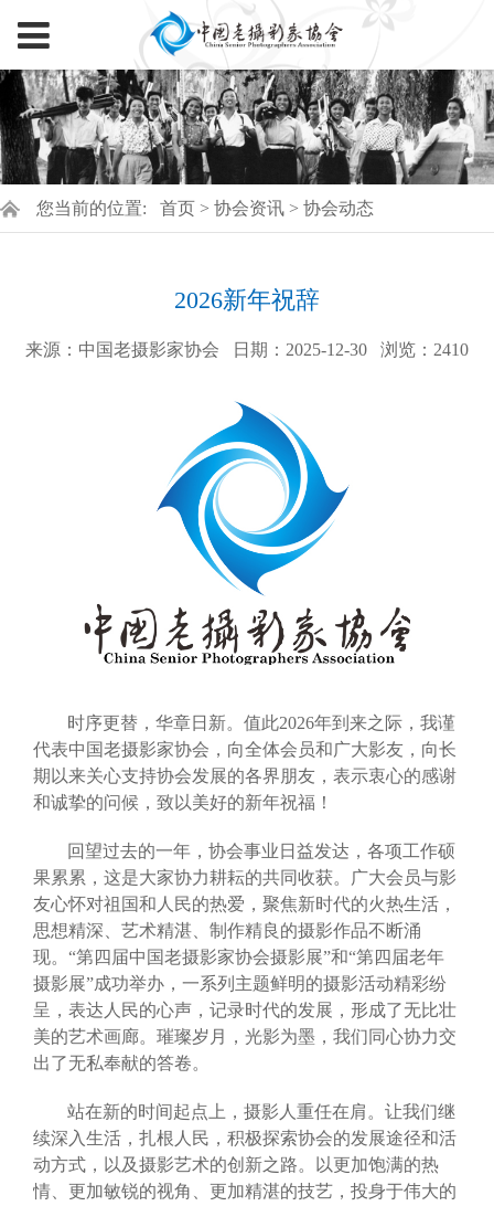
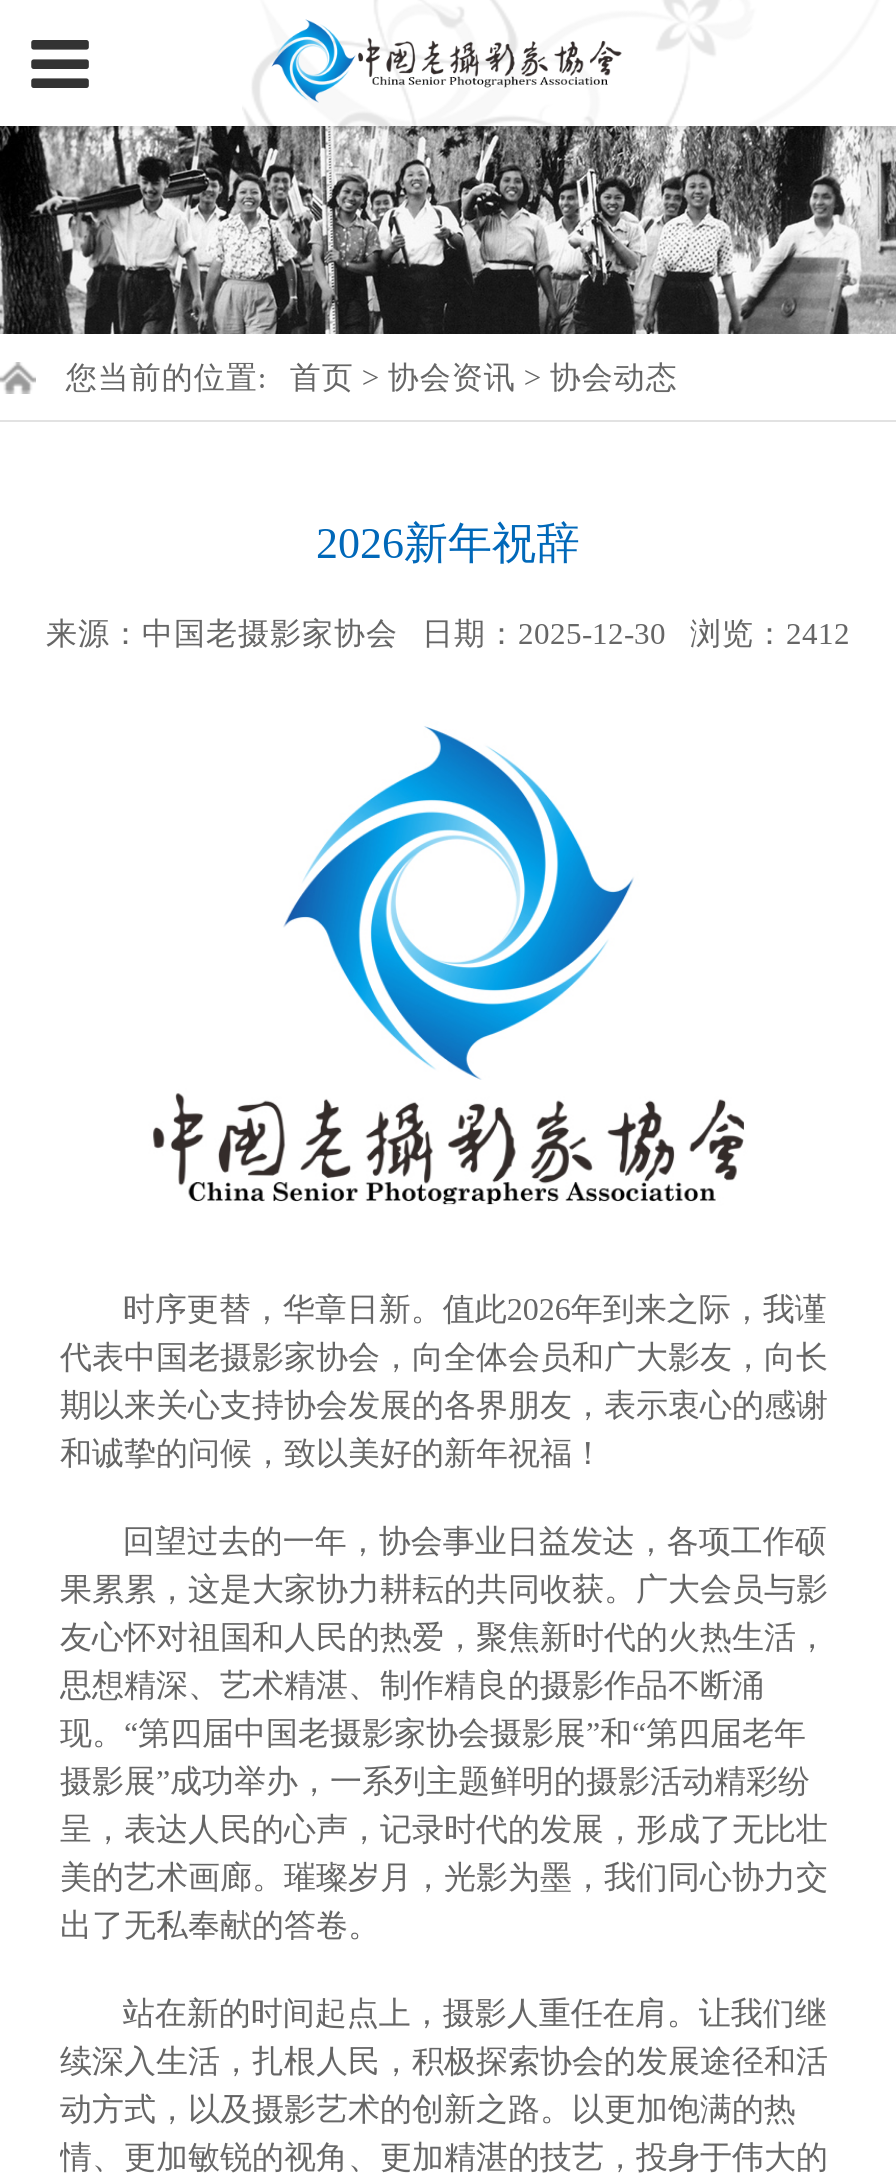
- 来源：中国老摄影家协会 日期：2025-12-30 浏览：2410
+ 来源：中国老摄影家协会 日期：2025-12-30 浏览：2412
